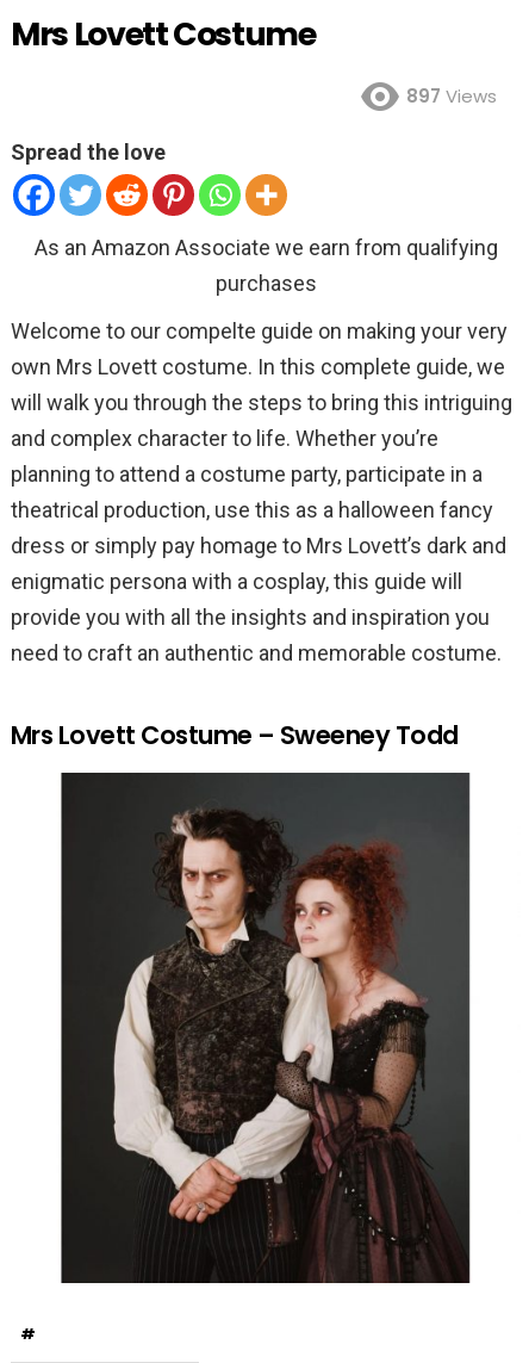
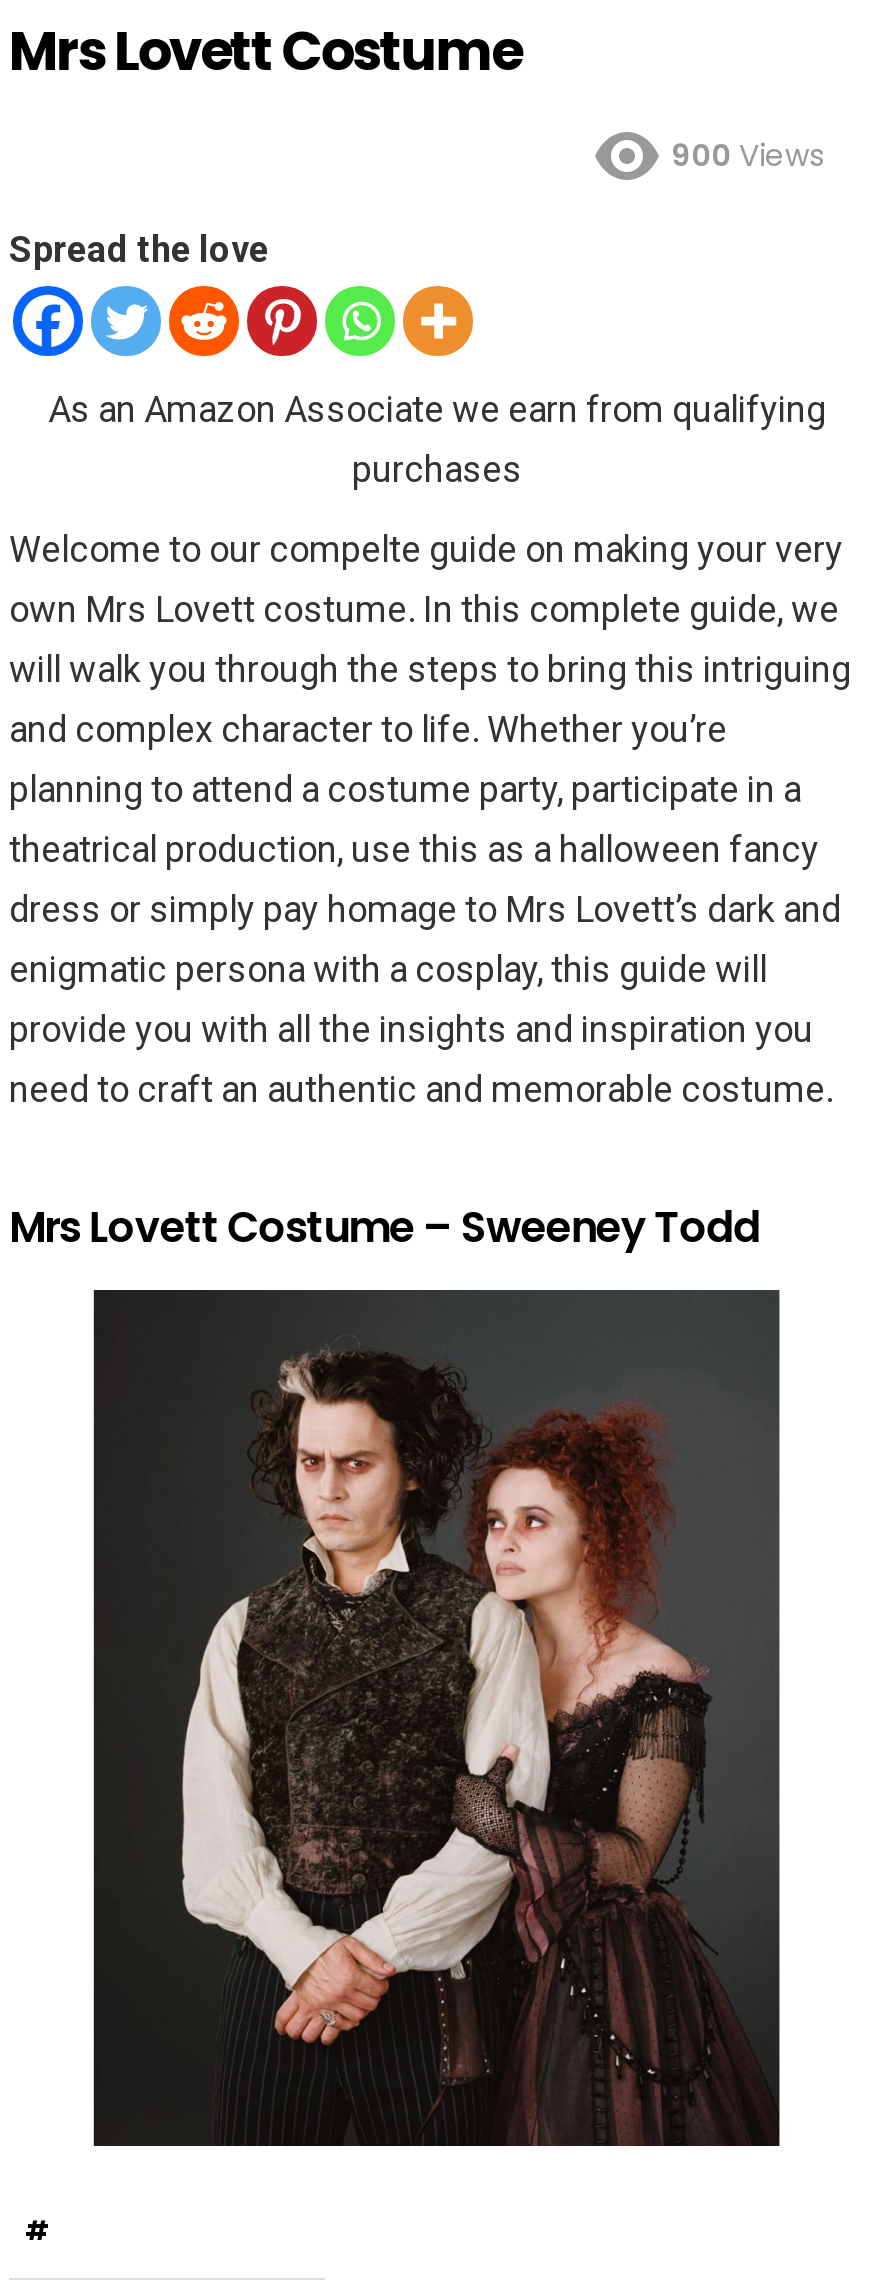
- 897 Views
+ 900 Views
